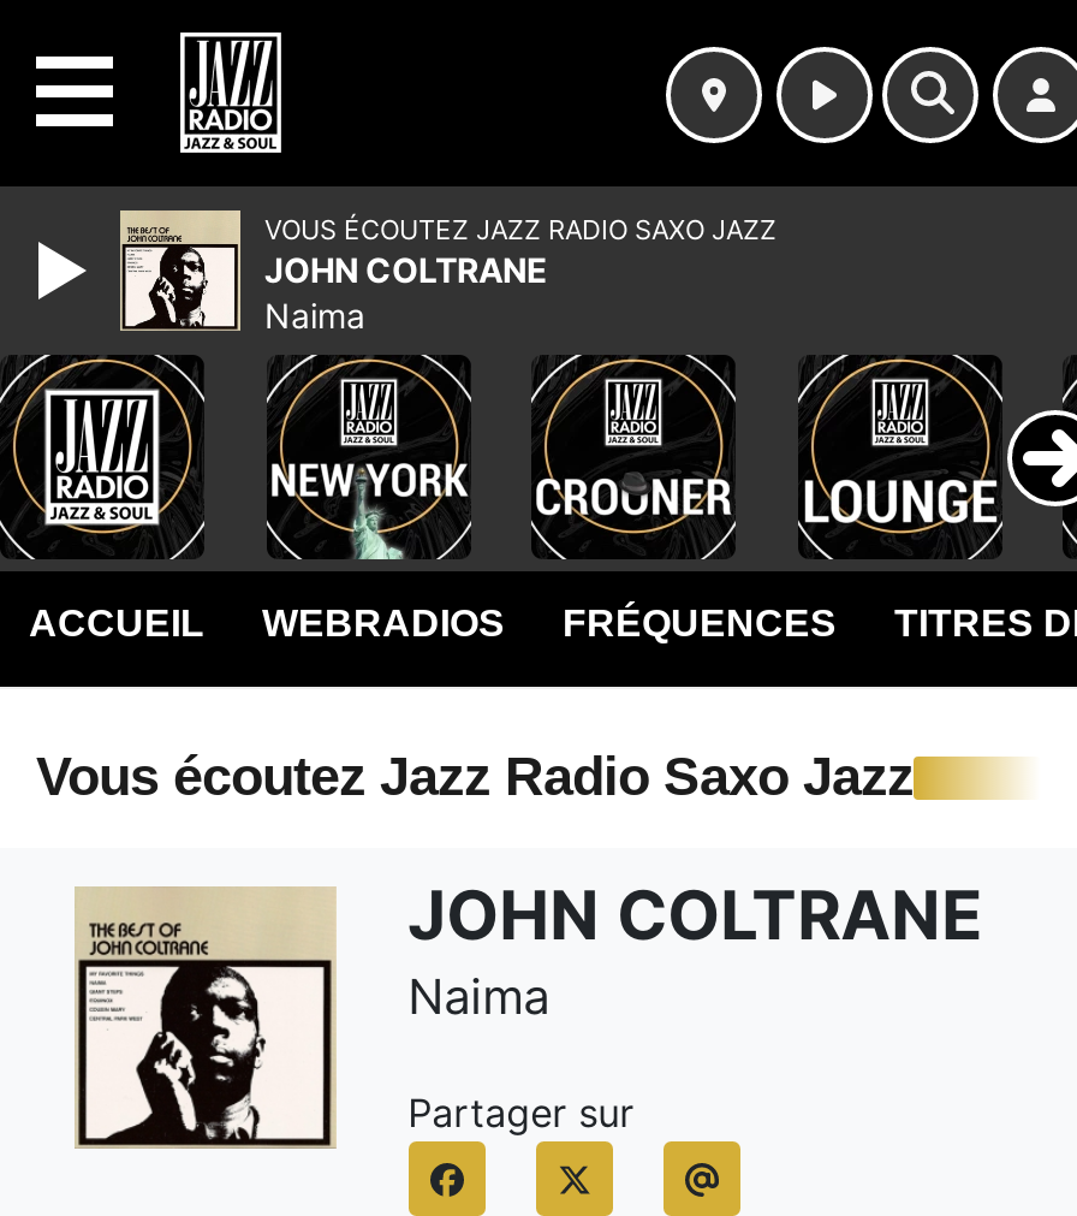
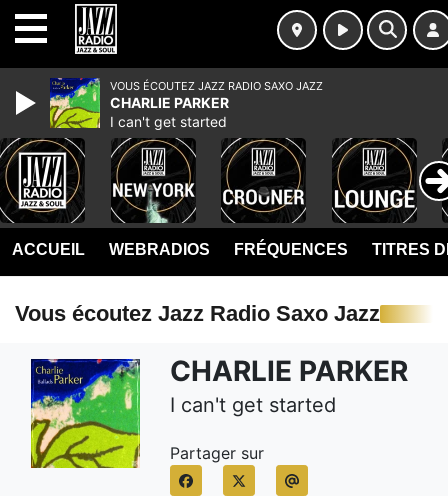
- [image]
- JOHN COLTRANE
- Naima
+ [image]
+ CHARLIE PARKER
+ I can't get started

- [image]
- JOHN COLTRANE
- Naima
+ [image]
+ CHARLIE PARKER
+ I can't get started
